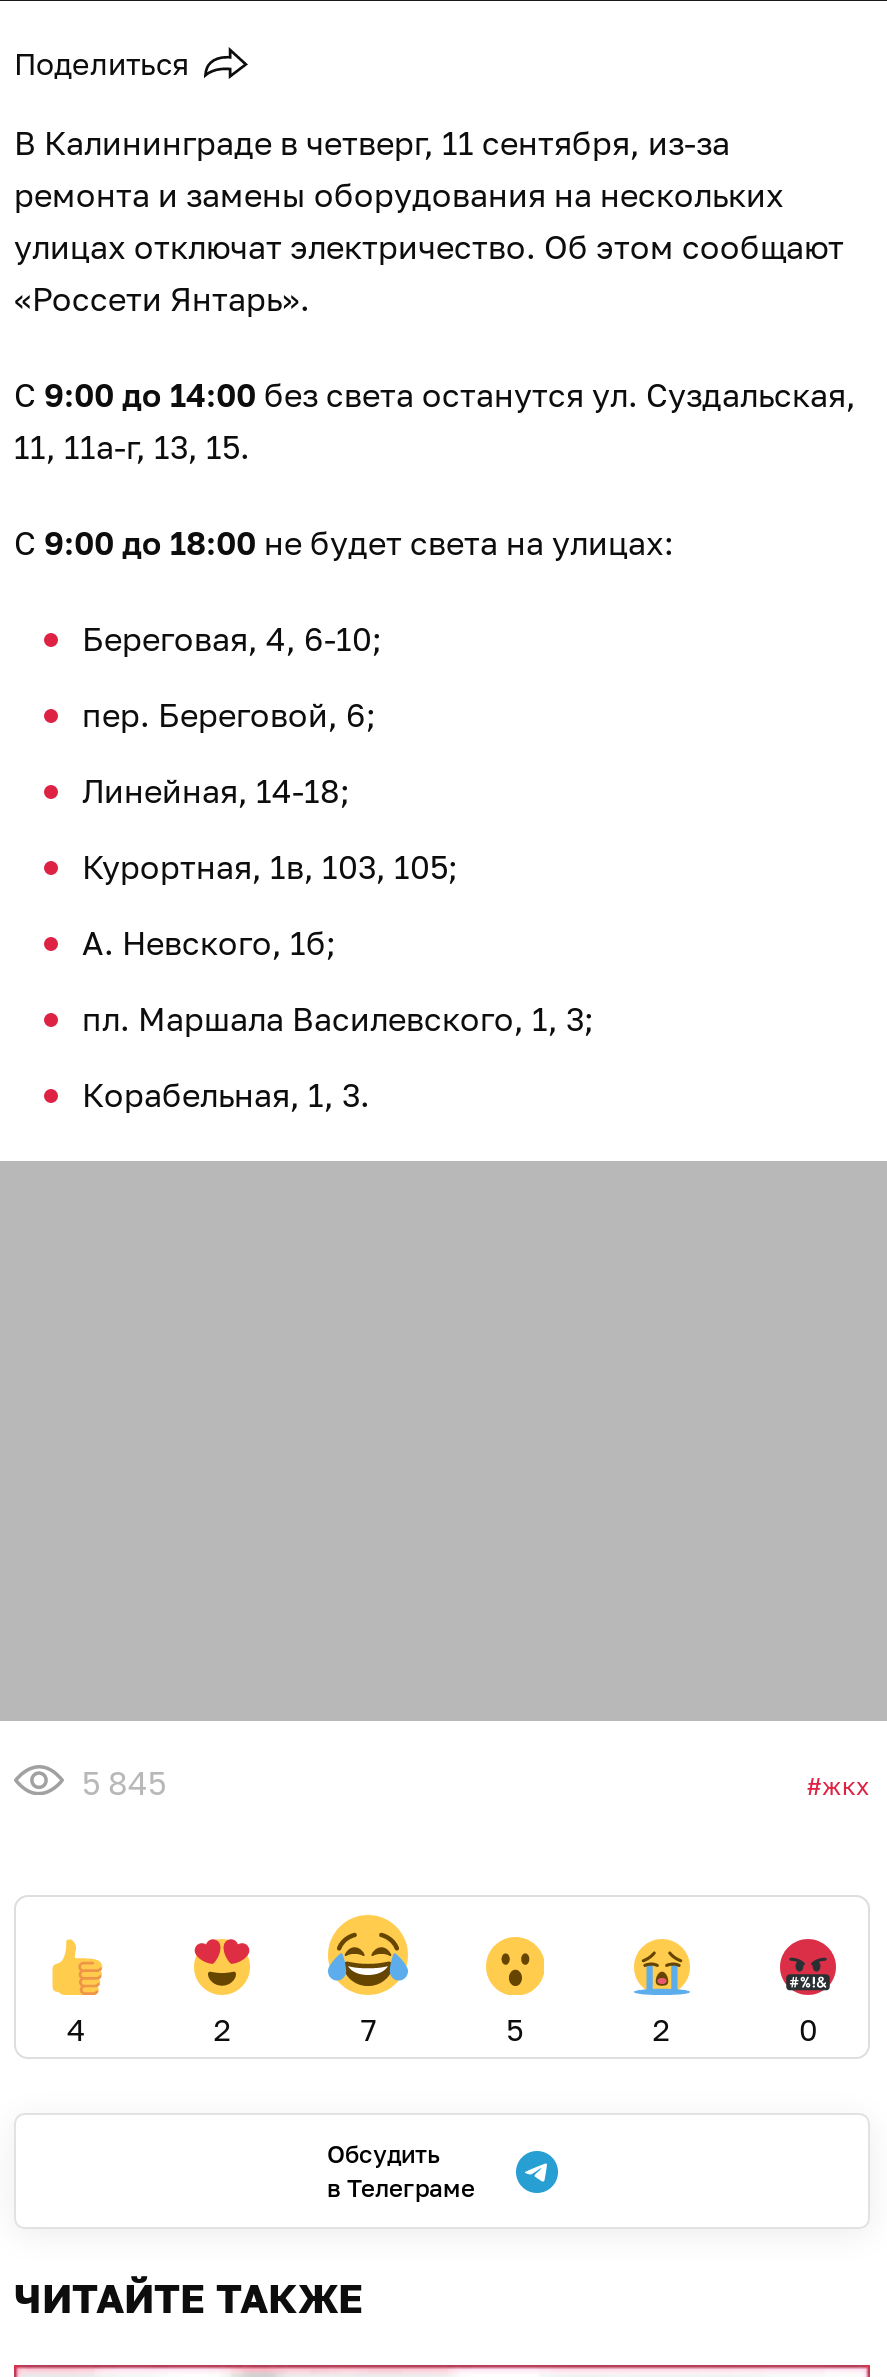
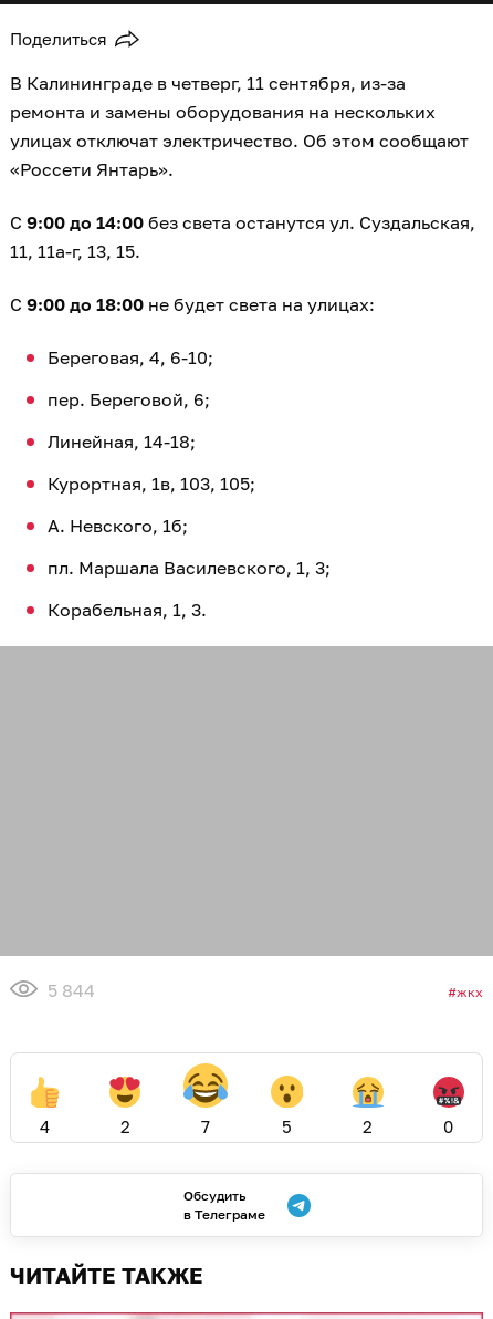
- 5 845
+ 5 844
